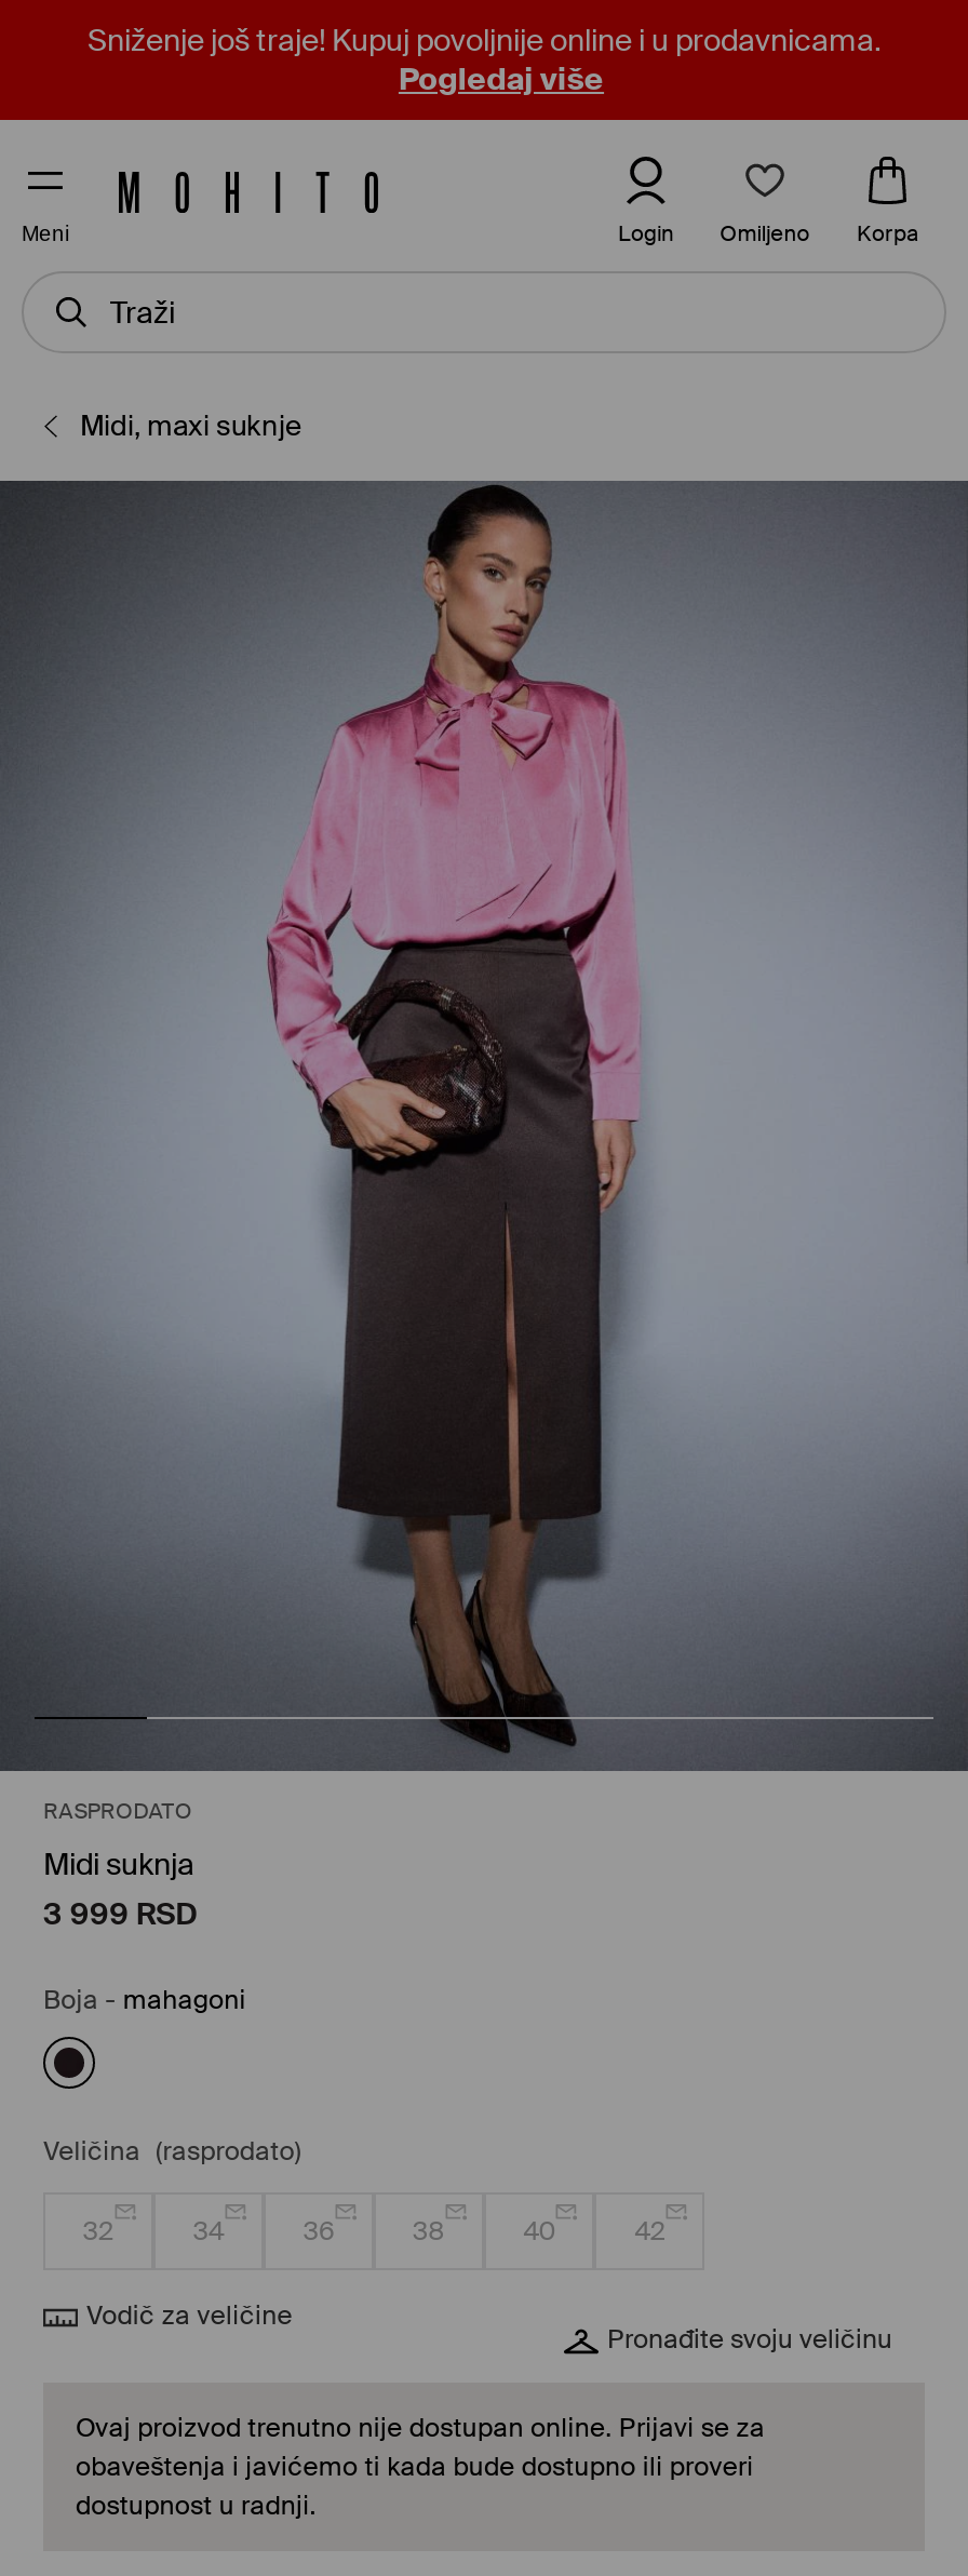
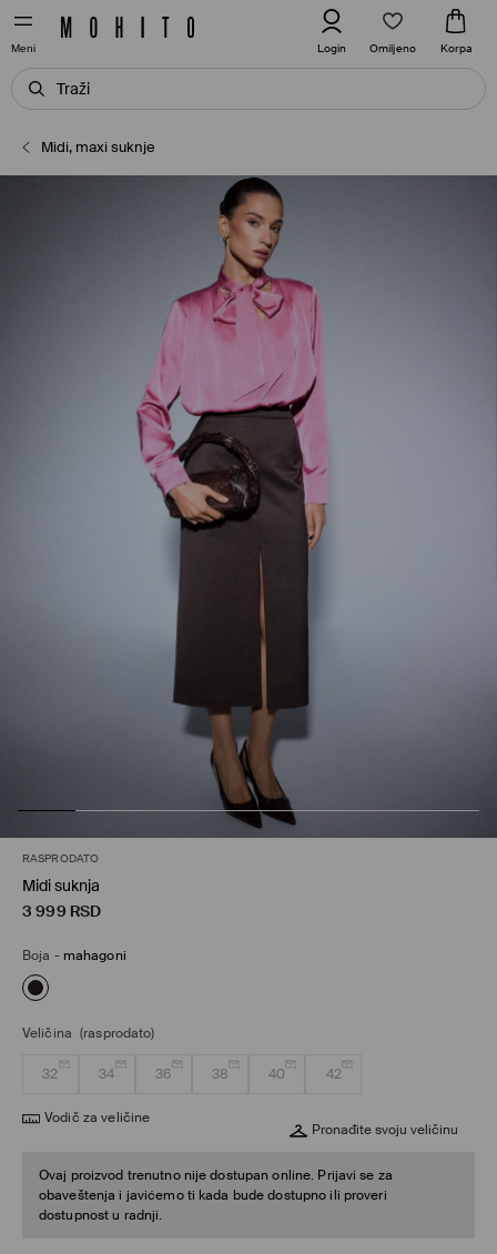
- Sniženje još traje! Kupuj povoljnije online i u prodavnicama.
- Pogledaj više
